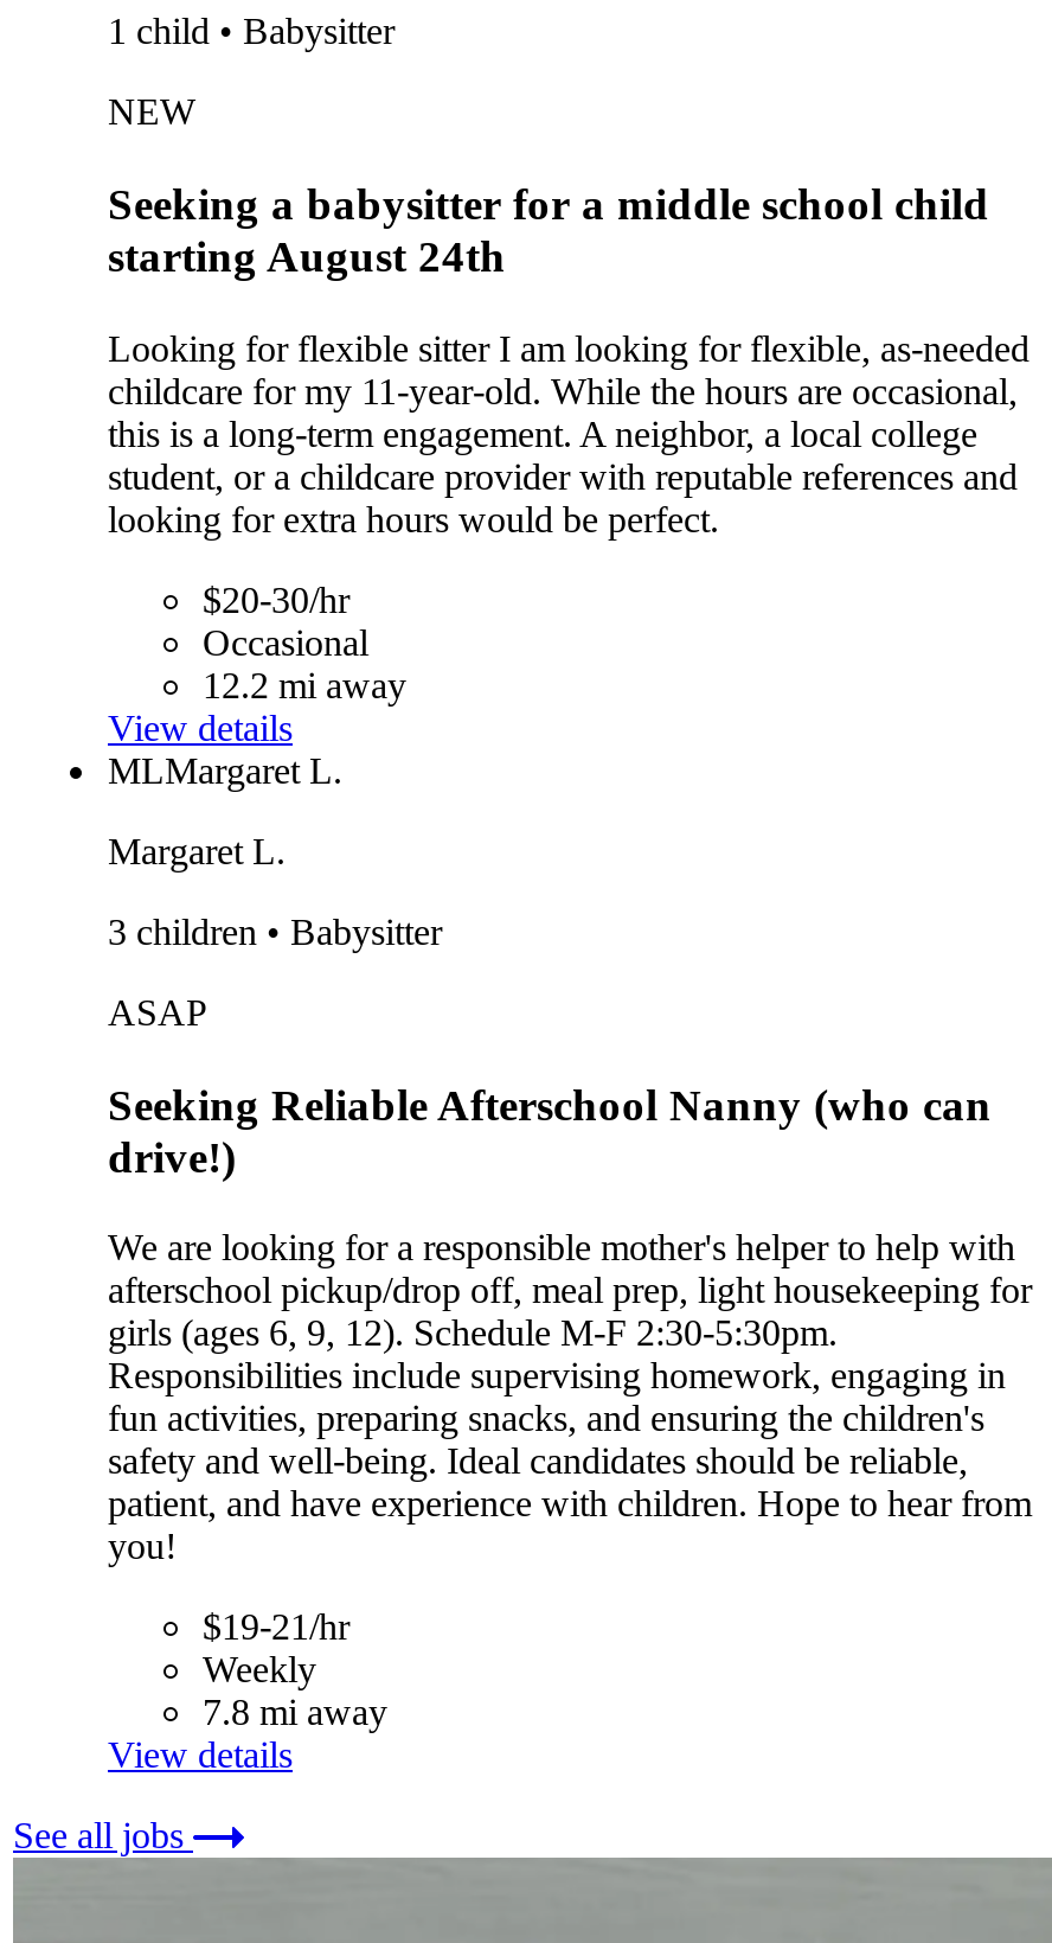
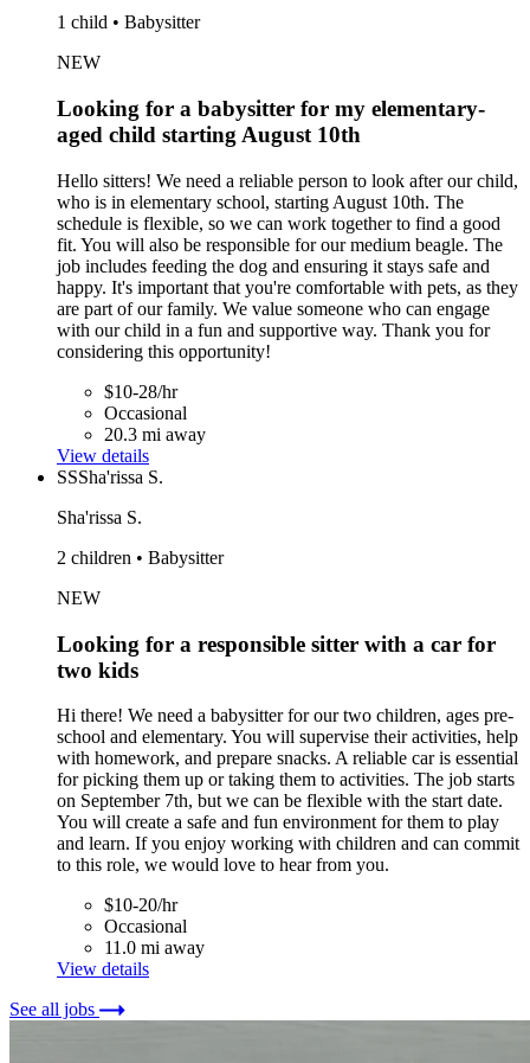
- Seeking a babysitter for a middle school child
- starting August 24th
+ Looking for a babysitter for my elementary-
+ aged child starting August 10th

- Looking for flexible sitter I am looking for flexible, as-needed
- childcare for my 11-year-old. While the hours are occasional,
- this is a long-term engagement. A neighbor, a local college
- student, or a childcare provider with reputable references and
- looking for extra hours would be perfect.
+ Hello sitters! We need a reliable person to look after our child,
+ who is in elementary school, starting August 10th. The
+ schedule is flexible, so we can work together to find a good
+ fit. You will also be responsible for our medium beagle. The
+ job includes feeding the dog and ensuring it stays safe and
+ happy. It's important that you're comfortable with pets, as they
+ are part of our family. We value someone who can engage
+ with our child in a fun and supportive way. Thank you for
+ considering this opportunity!

- $20-30/hr
+ $10-28/hr

- 12.2 mi away
+ 20.3 mi away

- ML Margaret L.
+ SS Sha'rissa S.

- Margaret L.
+ Sha'rissa S.

- 3 children • Babysitter
+ 2 children • Babysitter

- ASAP
+ NEW

- Seeking Reliable Afterschool Nanny (who can
- drive!)
+ Looking for a responsible sitter with a car for
+ two kids

- We are looking for a responsible mother's helper to help with
- afterschool pickup/drop off, meal prep, light housekeeping for
- girls (ages 6, 9, 12). Schedule M-F 2:30-5:30pm.
- Responsibilities include supervising homework, engaging in
- fun activities, preparing snacks, and ensuring the children's
- safety and well-being. Ideal candidates should be reliable,
- patient, and have experience with children. Hope to hear from
- you!
+ Hi there! We need a babysitter for our two children, ages pre-
+ school and elementary. You will supervise their activities, help
+ with homework, and prepare snacks. A reliable car is essential
+ for picking them up or taking them to activities. The job starts
+ on September 7th, but we can be flexible with the start date.
+ You will create a safe and fun environment for them to play
+ and learn. If you enjoy working with children and can commit
+ to this role, we would love to hear from you.

- $19-21/hr
- Weekly
- 7.8 mi away
+ $10-20/hr
+ Occasional
+ 11.0 mi away
